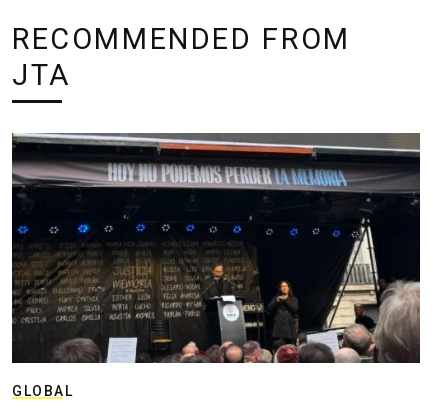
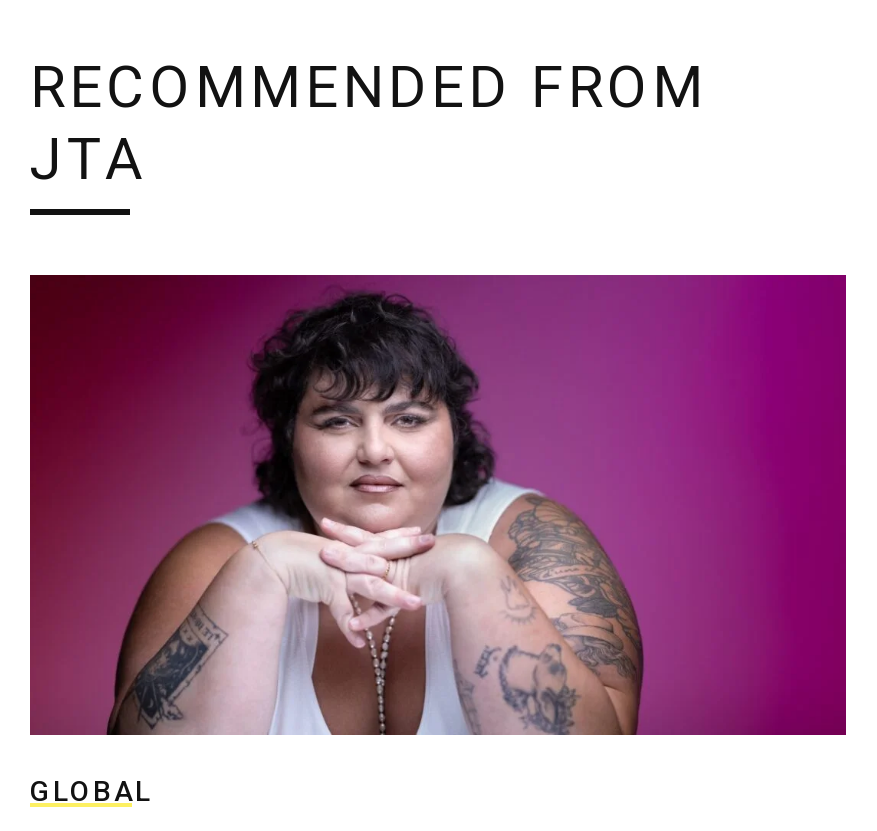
- [image]
+ [image]
